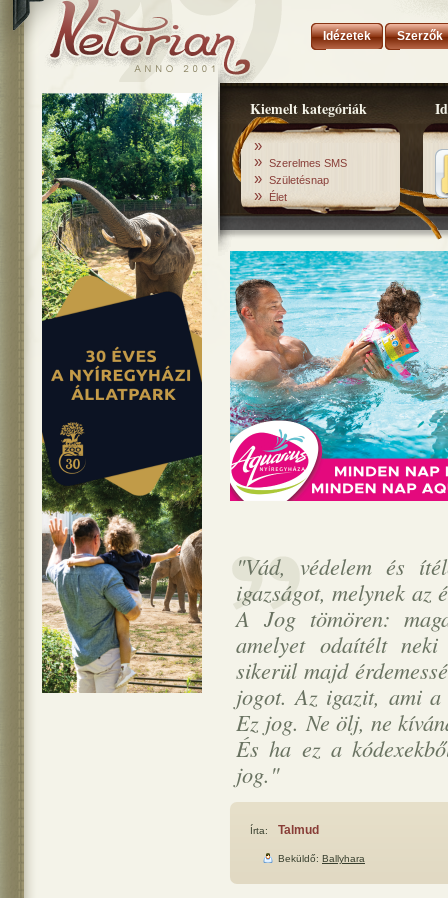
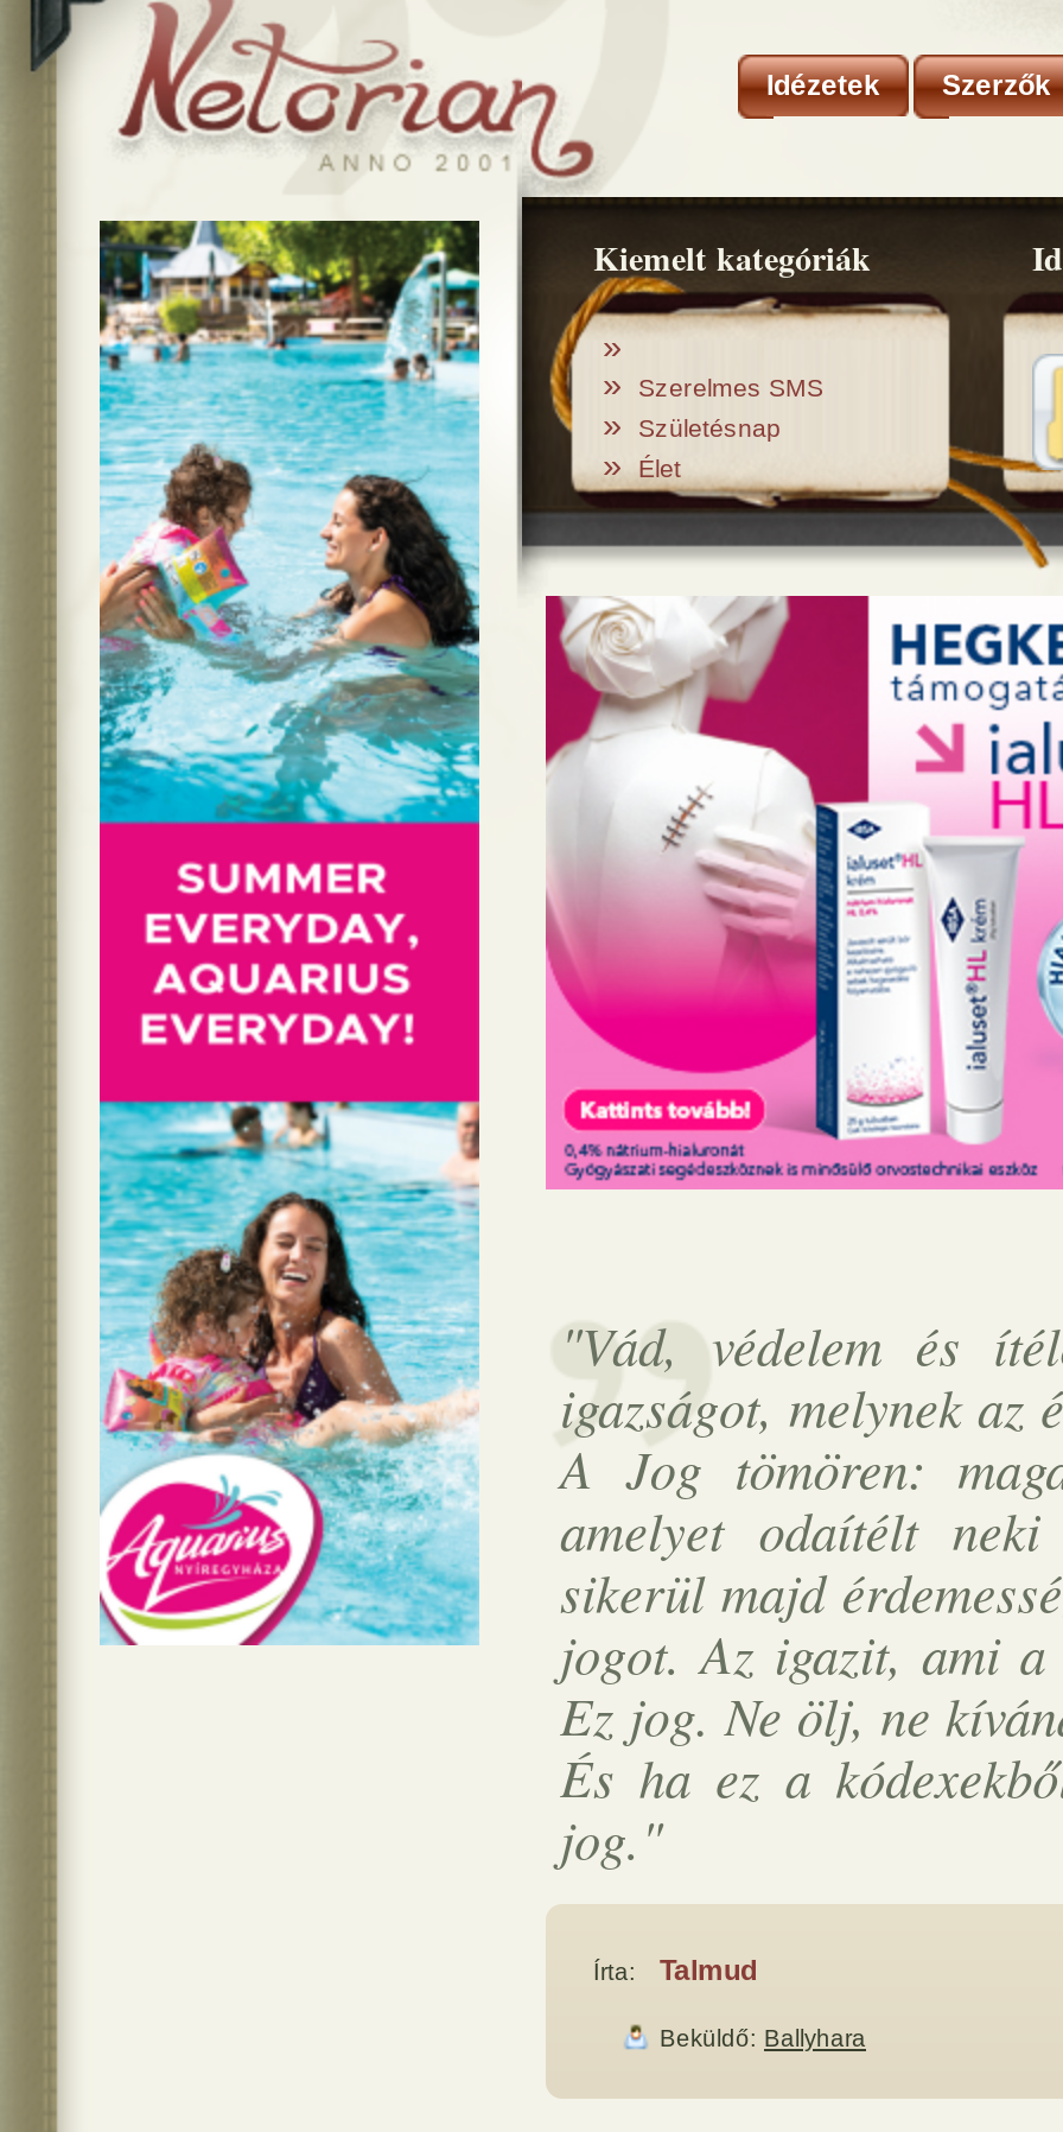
- [image]
+ [image]

- [image]
+ [image]
